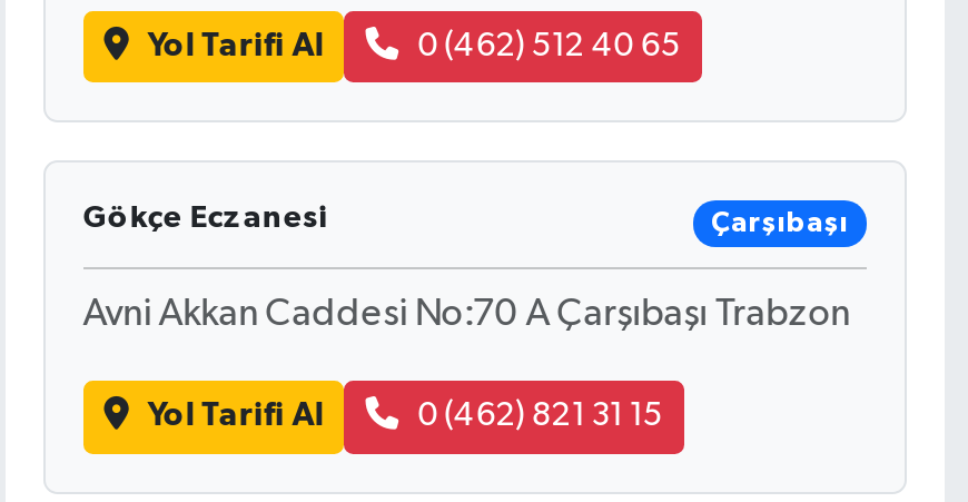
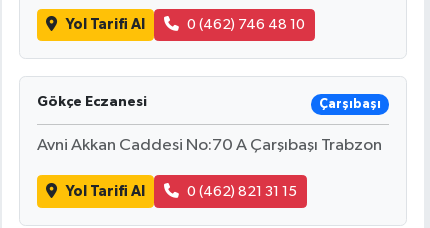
- 0 (462) 512 40 65
+ 0 (462) 746 48 10
